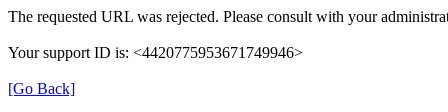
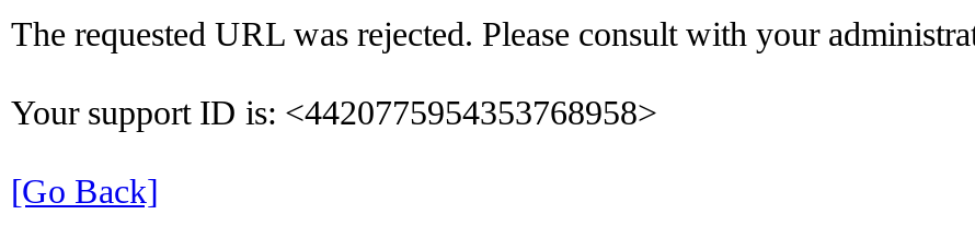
- Your support ID is: <4420775953671749946>
+ Your support ID is: <4420775954353768958>
